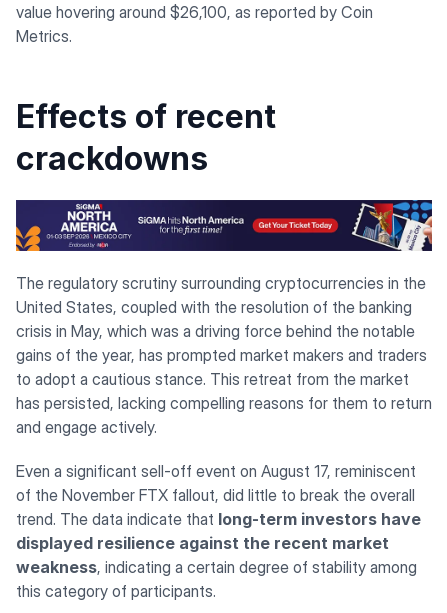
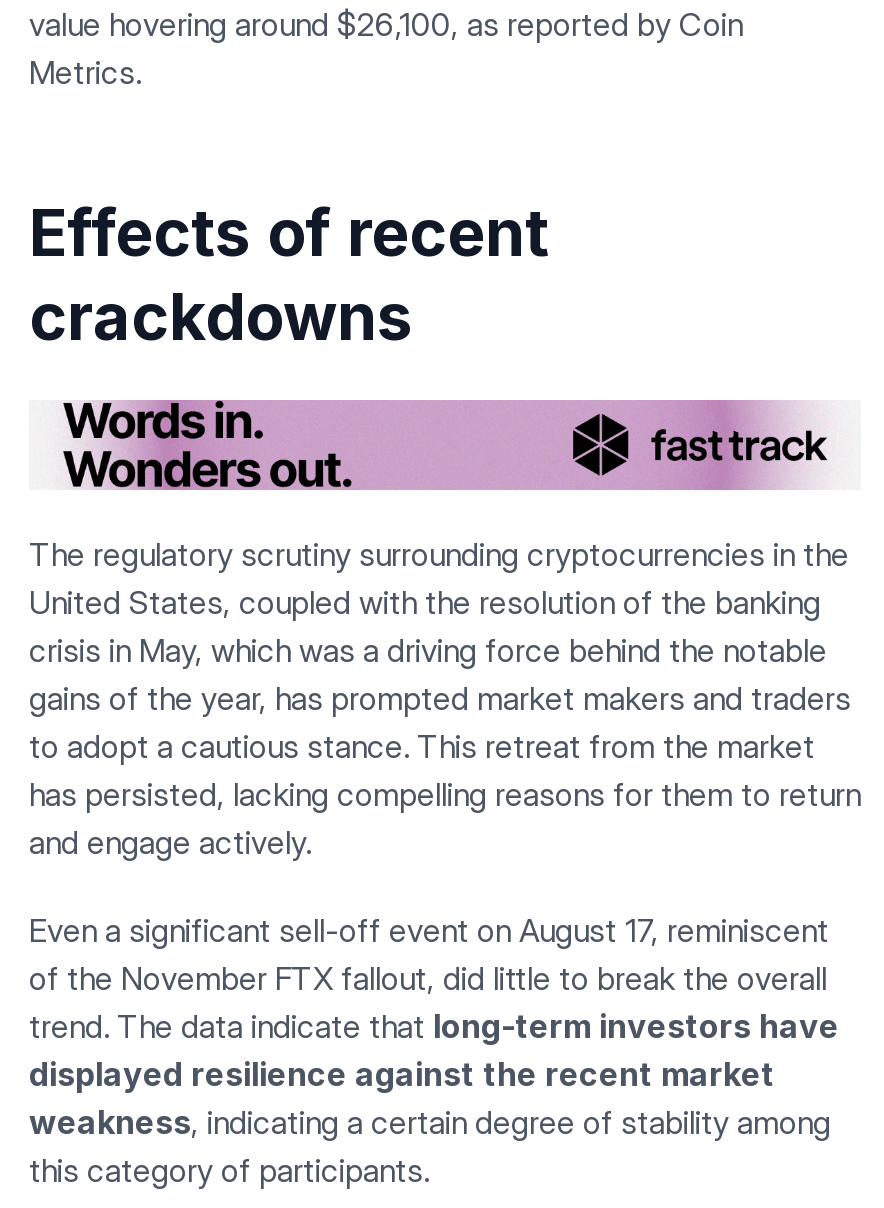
- [image]
+ [image]
